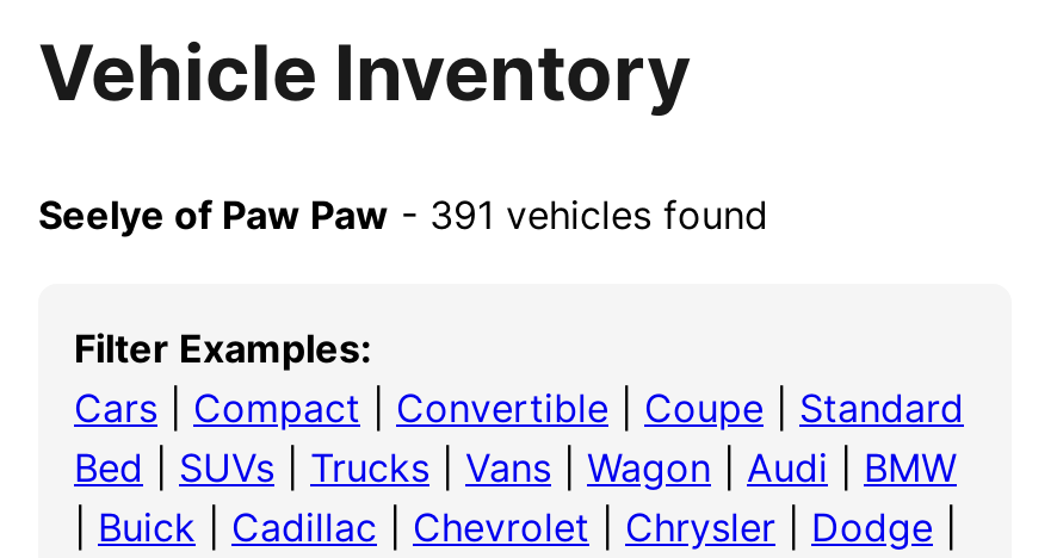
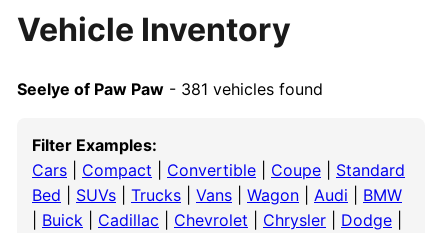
- Seelye of Paw Paw - 391 vehicles found
+ Seelye of Paw Paw - 381 vehicles found
